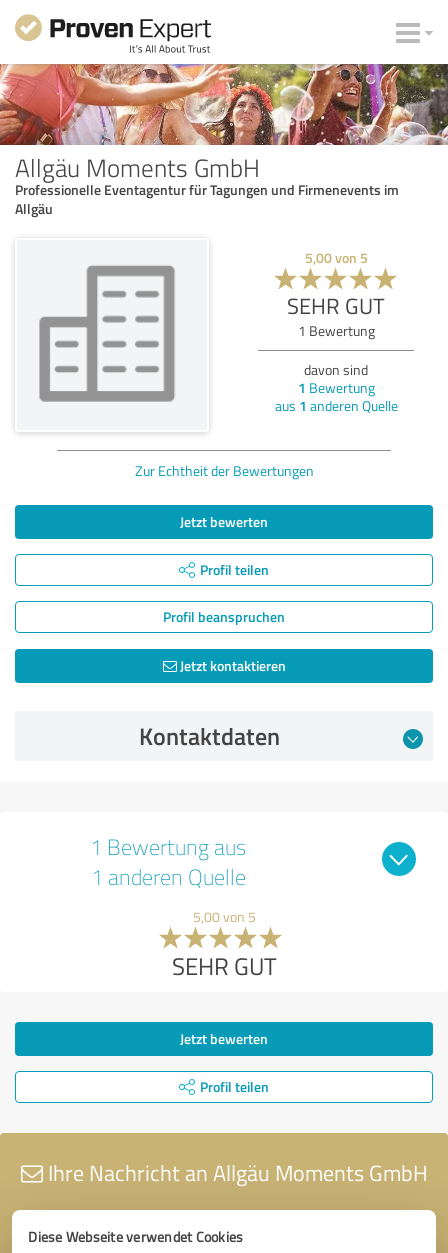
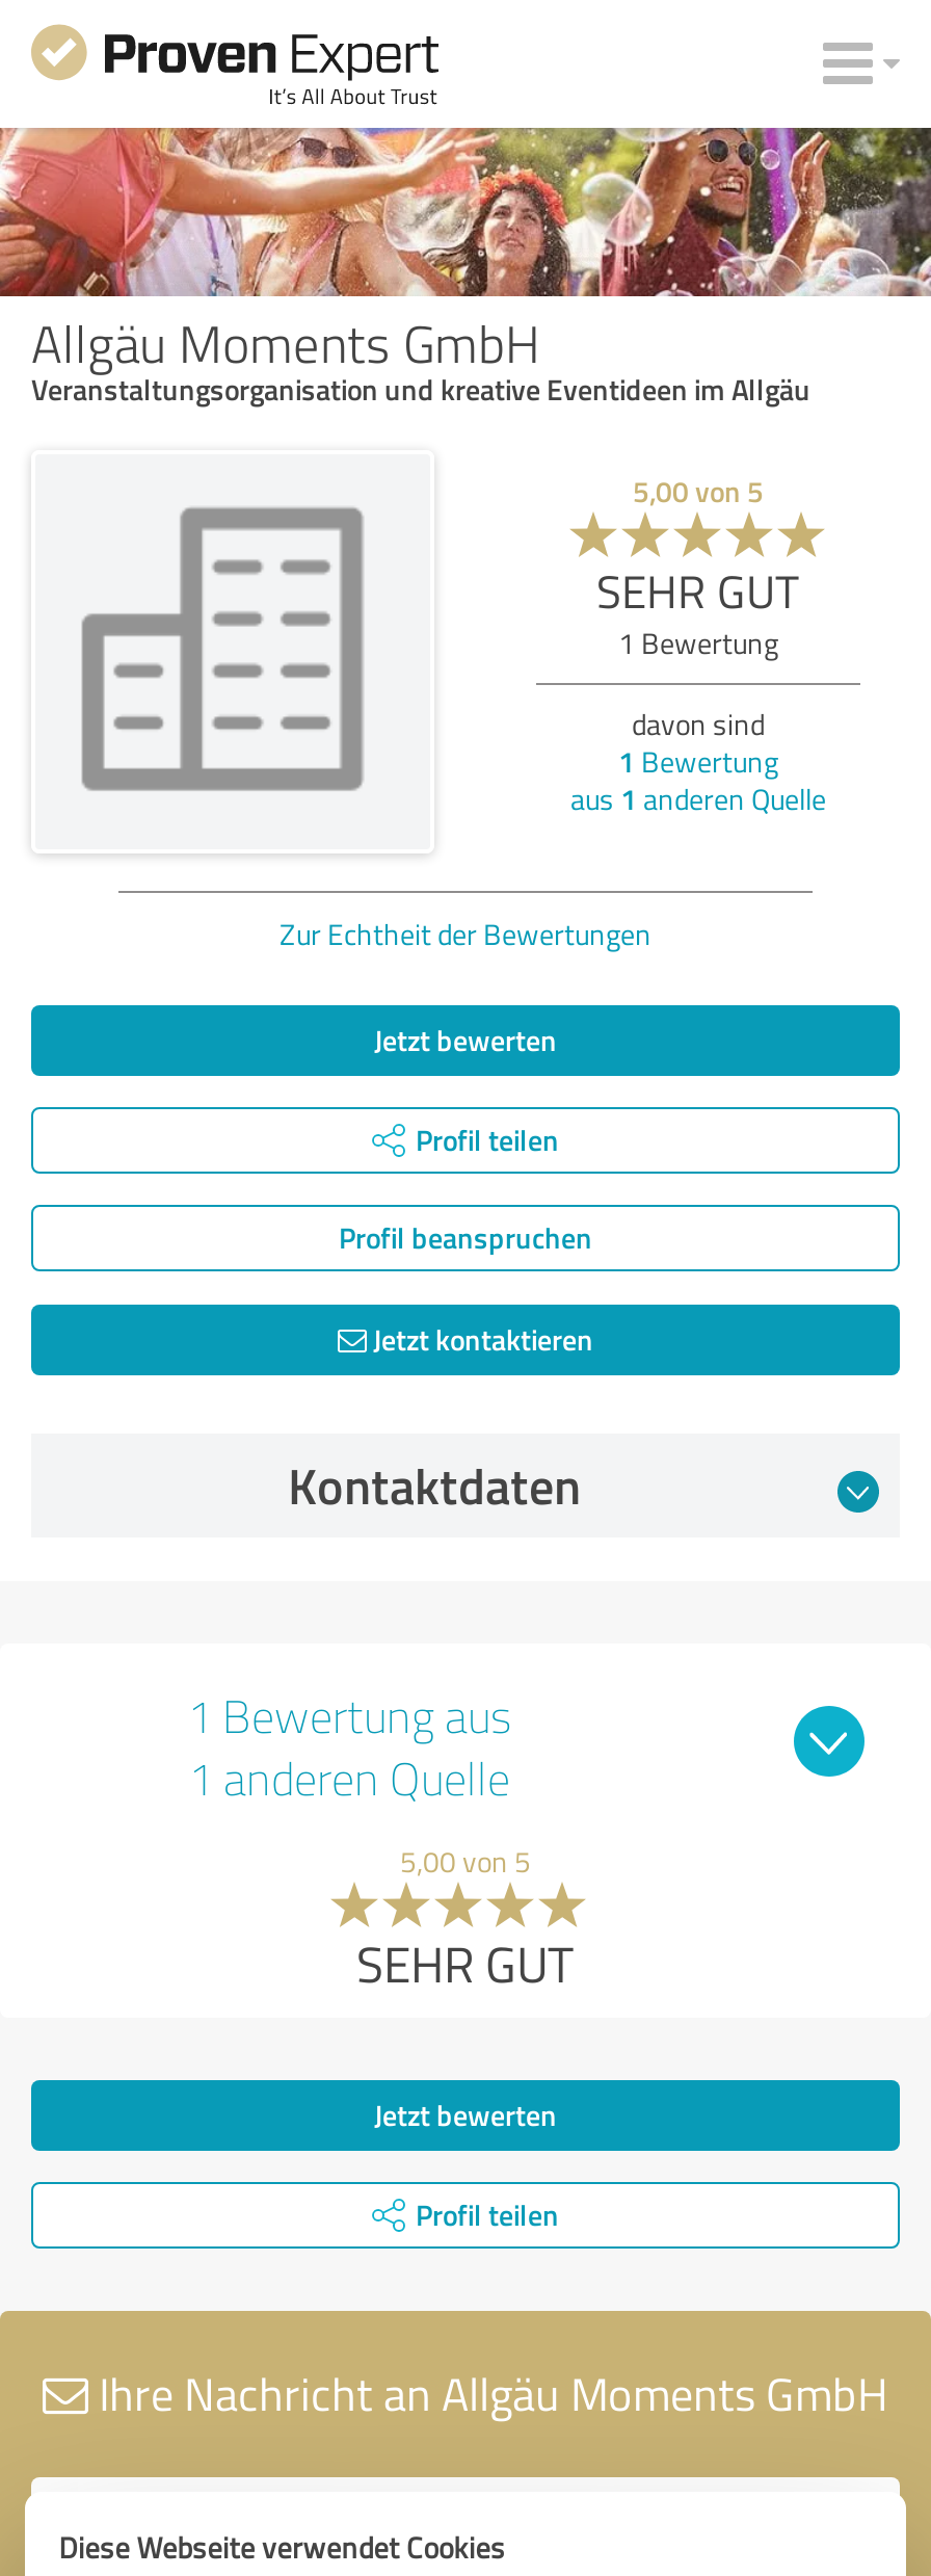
- Professionelle Eventagentur für Tagungen und Firmenevents im
- Allgäu
+ Veranstaltungsorganisation und kreative Eventideen im Allgäu
